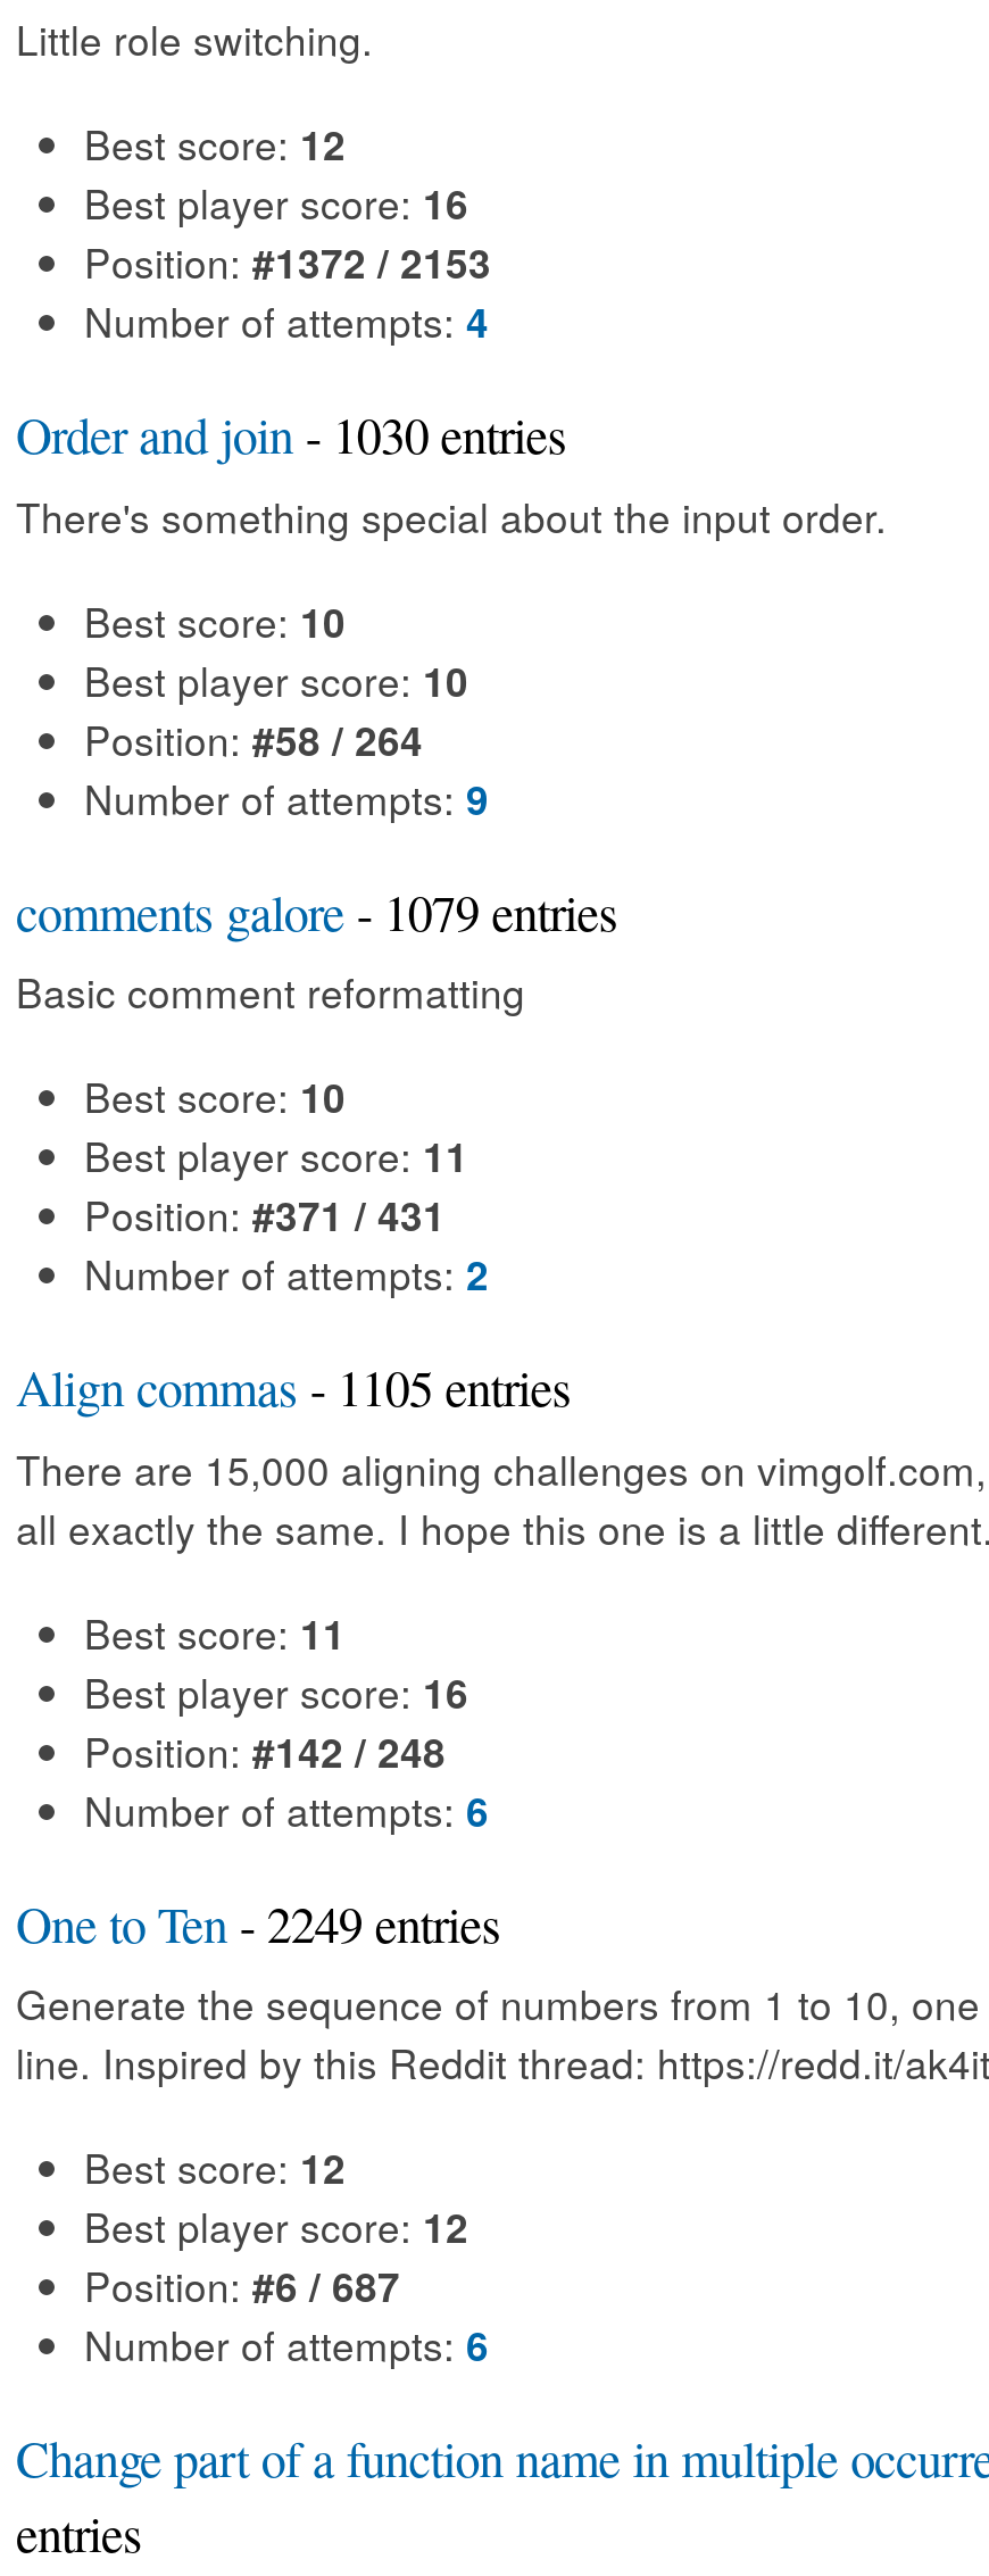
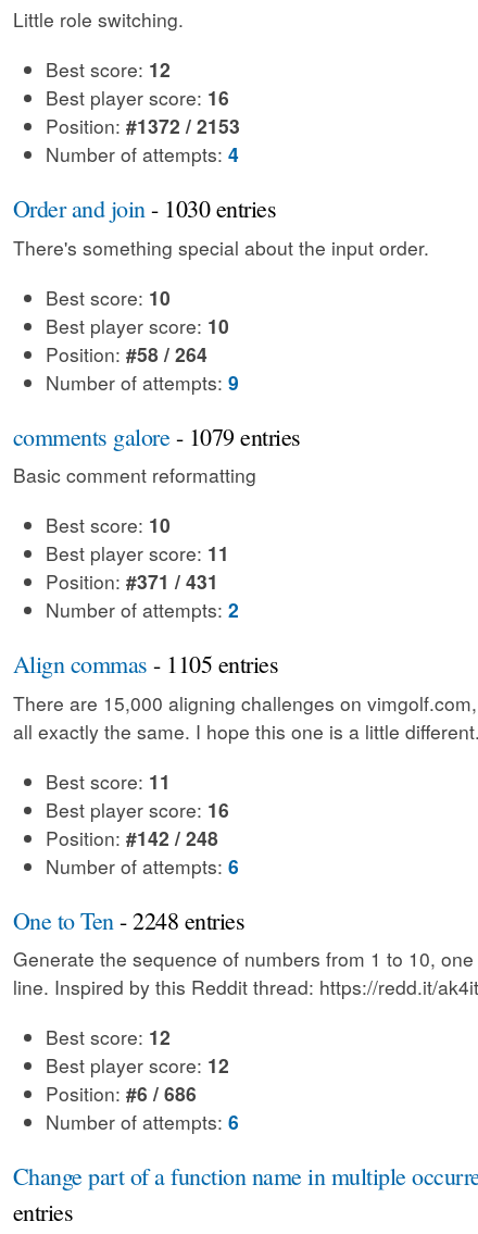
- One to Ten - 2249 entries
+ One to Ten - 2248 entries

- Position: #6 / 687
+ Position: #6 / 686
